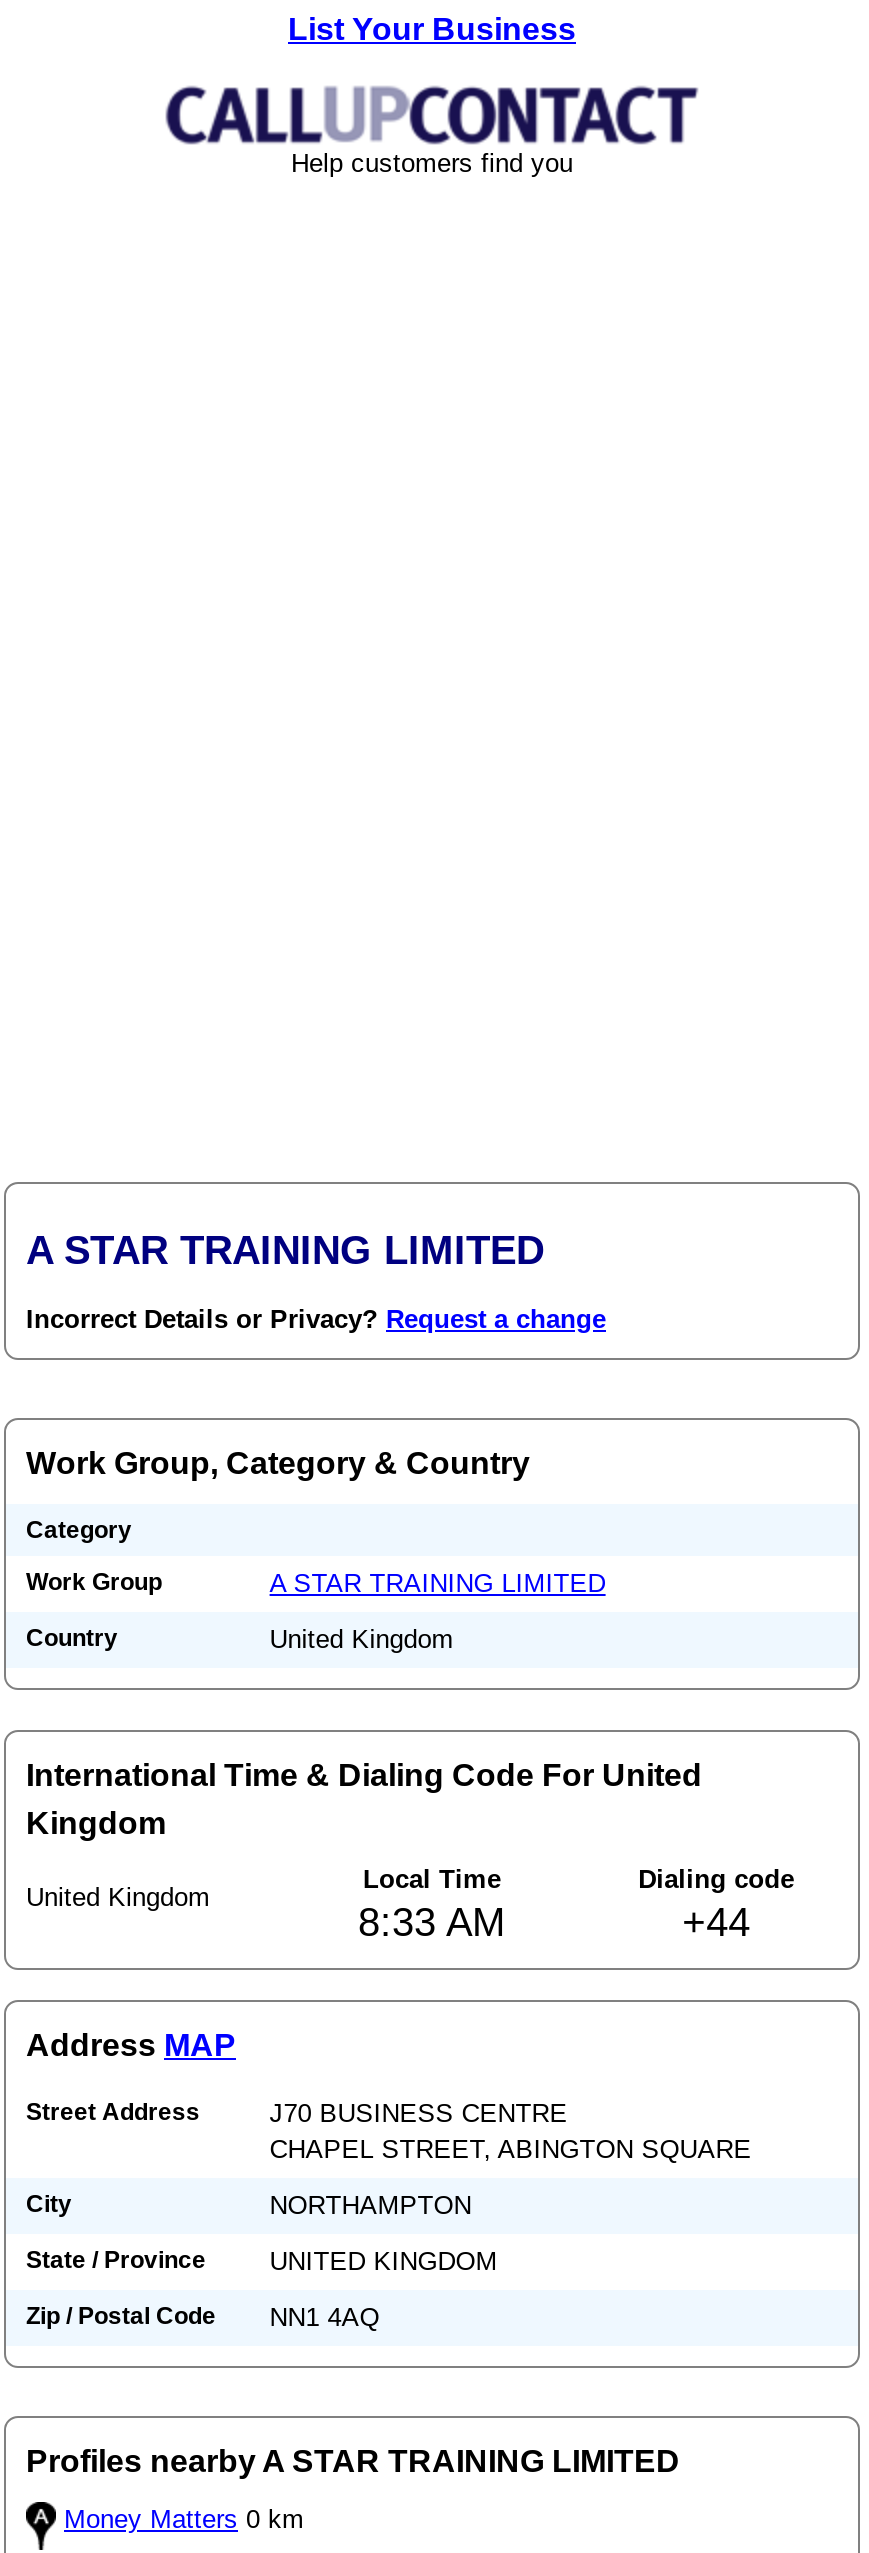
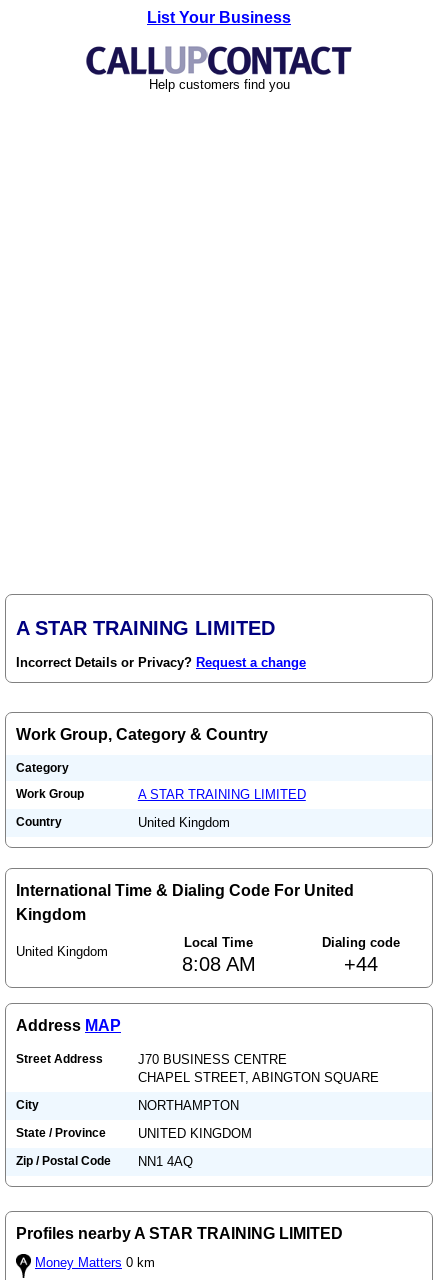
- 8:33 AM
+ 8:08 AM
